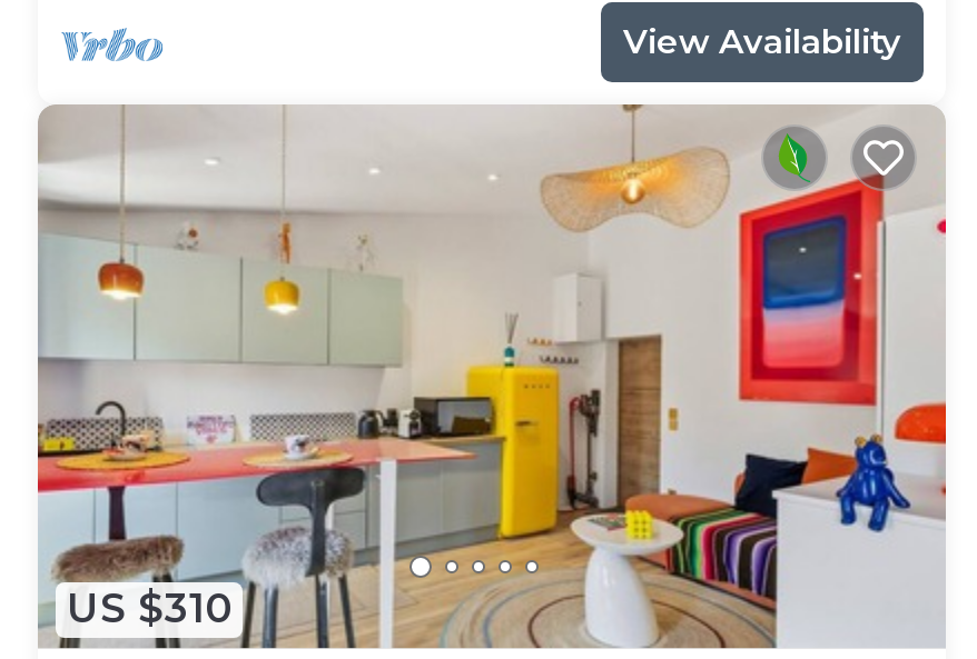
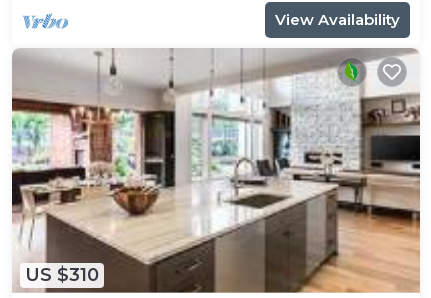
- [image]
+ [image]
